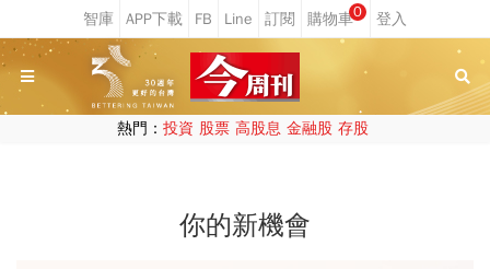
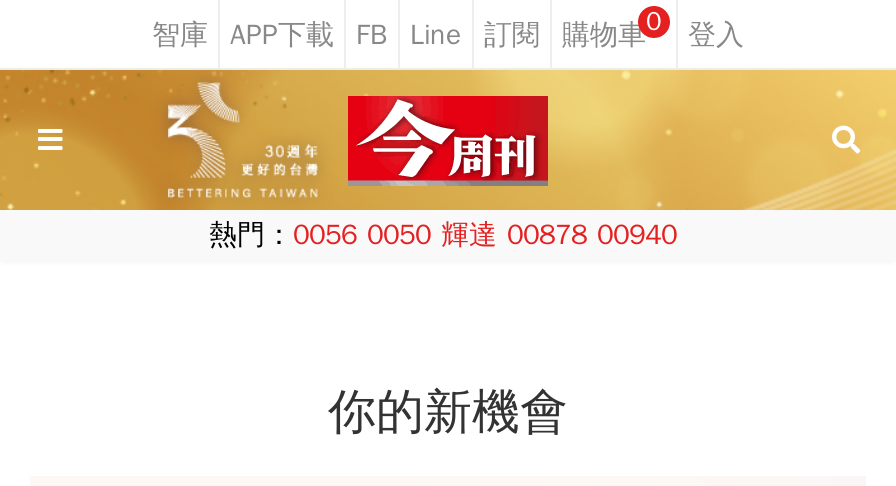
- 熱門：投資 股票 高股息 金融股 存股
+ 熱門：0056 0050 輝達 00878 00940
